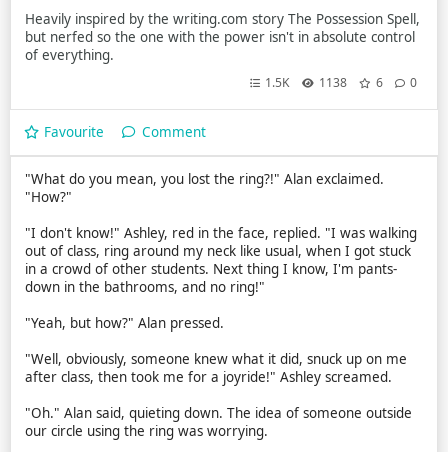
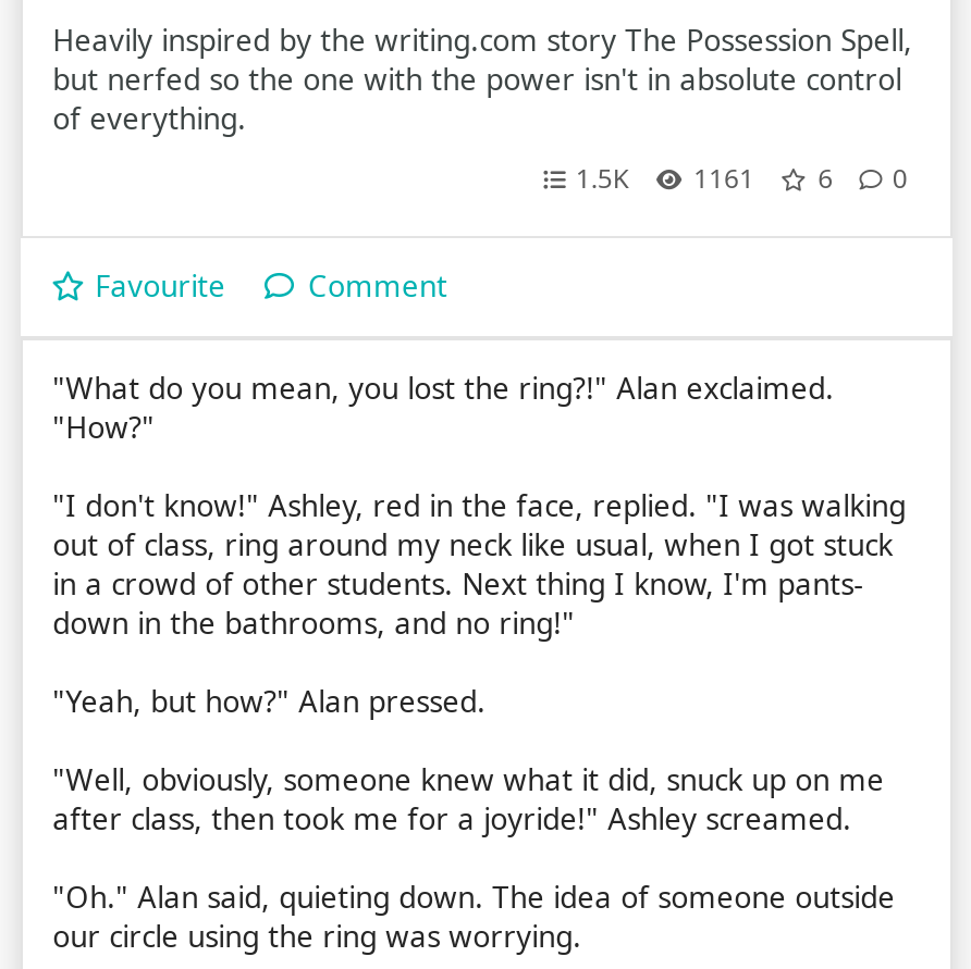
- 1.5K 1138 6 0
+ 1.5K 1161 6 0
